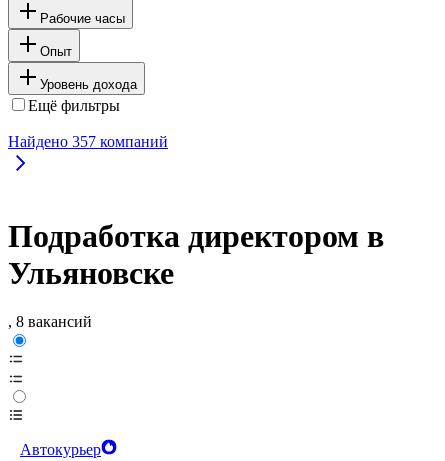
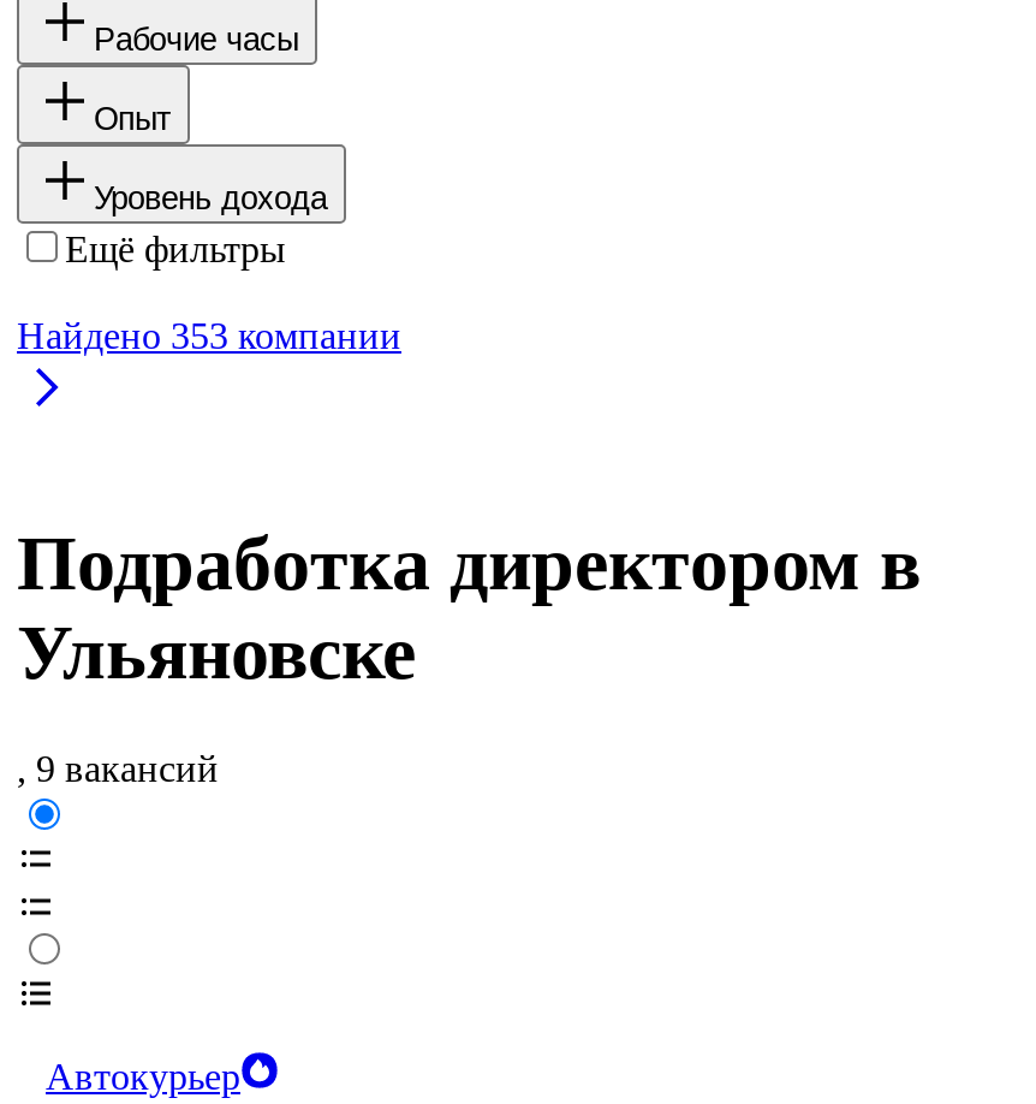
- Найдено 357 компаний
+ Найдено 353 компании

- , 8 вакансий
+ , 9 вакансий
